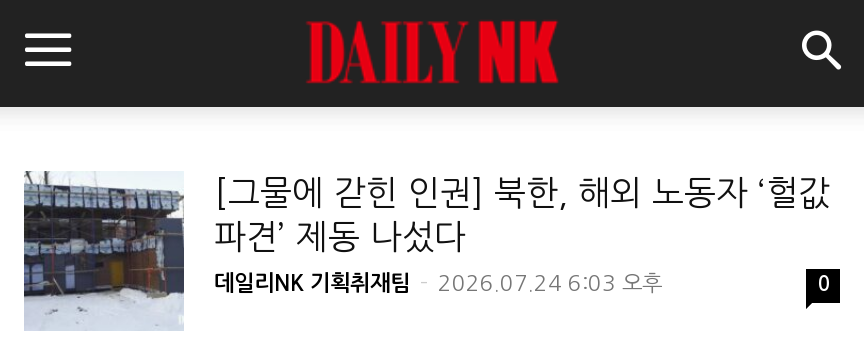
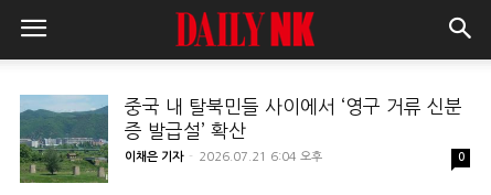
- [image]
- [그물에 갇힌 인권] 북한, 해외 노동자 ‘헐값
- 파견’ 제동 나섰다
+ [image]
+ 중국 내 탈북민들 사이에서 ‘영구 거류 신분
+ 증 발급설’ 확산

- 데일리NK 기획취재팀 - 2026.07.24 6:03 오후
+ 이채은 기자 - 2026.07.21 6:04 오후
